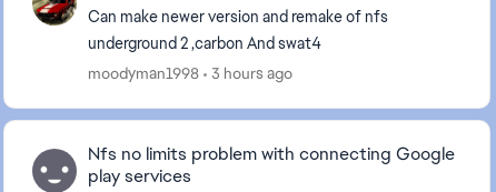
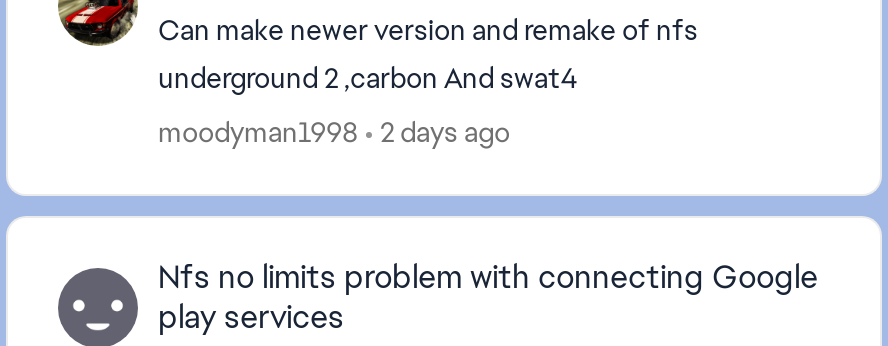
- moodyman1998 3 hours ago
+ moodyman1998 2 days ago
